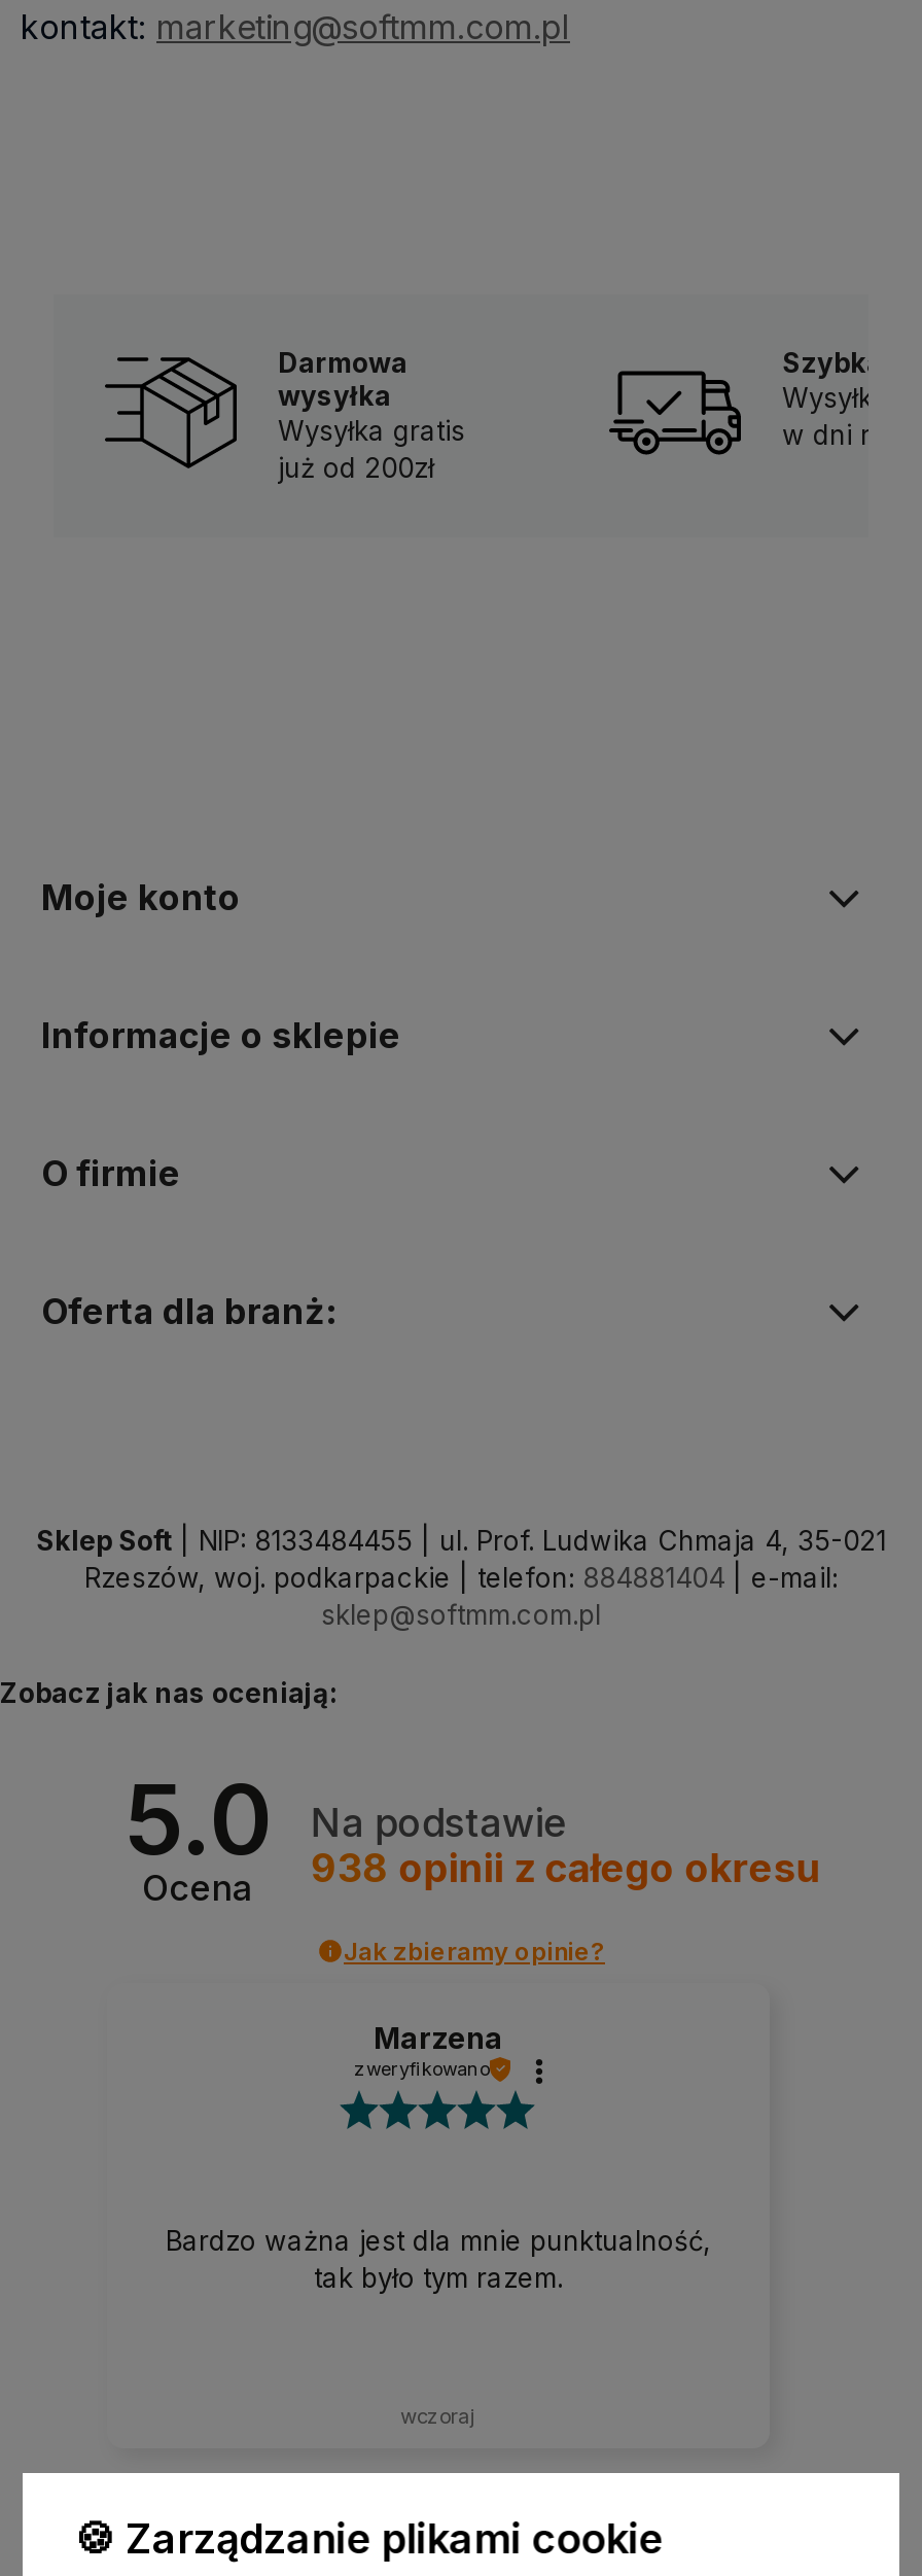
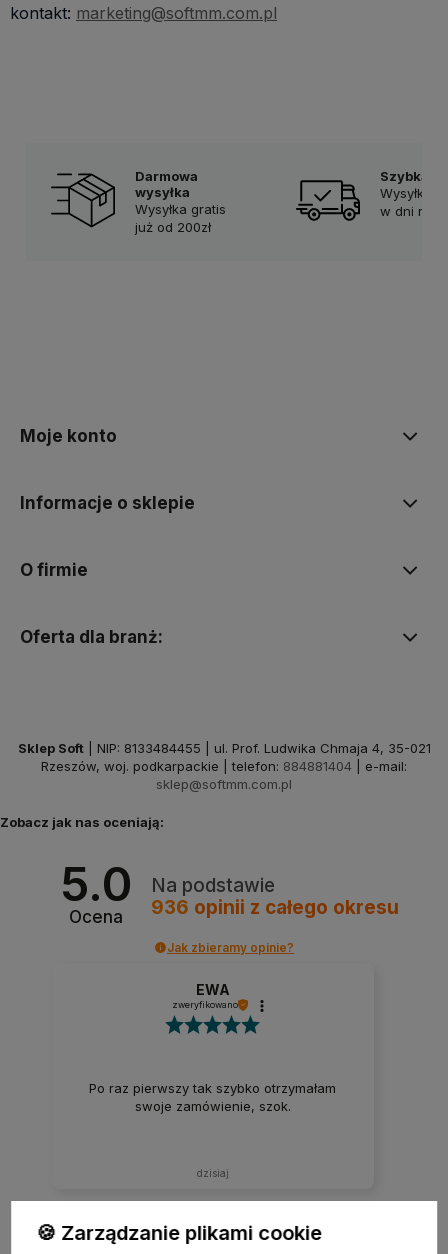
- 938 opinii z całego okresu
+ 936 opinii z całego okresu

- Marzena
+ EWA

- Bardzo ważna jest dla mnie punktualność,
- tak było tym razem.
+ Po raz pierwszy tak szybko otrzymałam
+ swoje zamówienie, szok.

- wczoraj
+ dzisiaj
